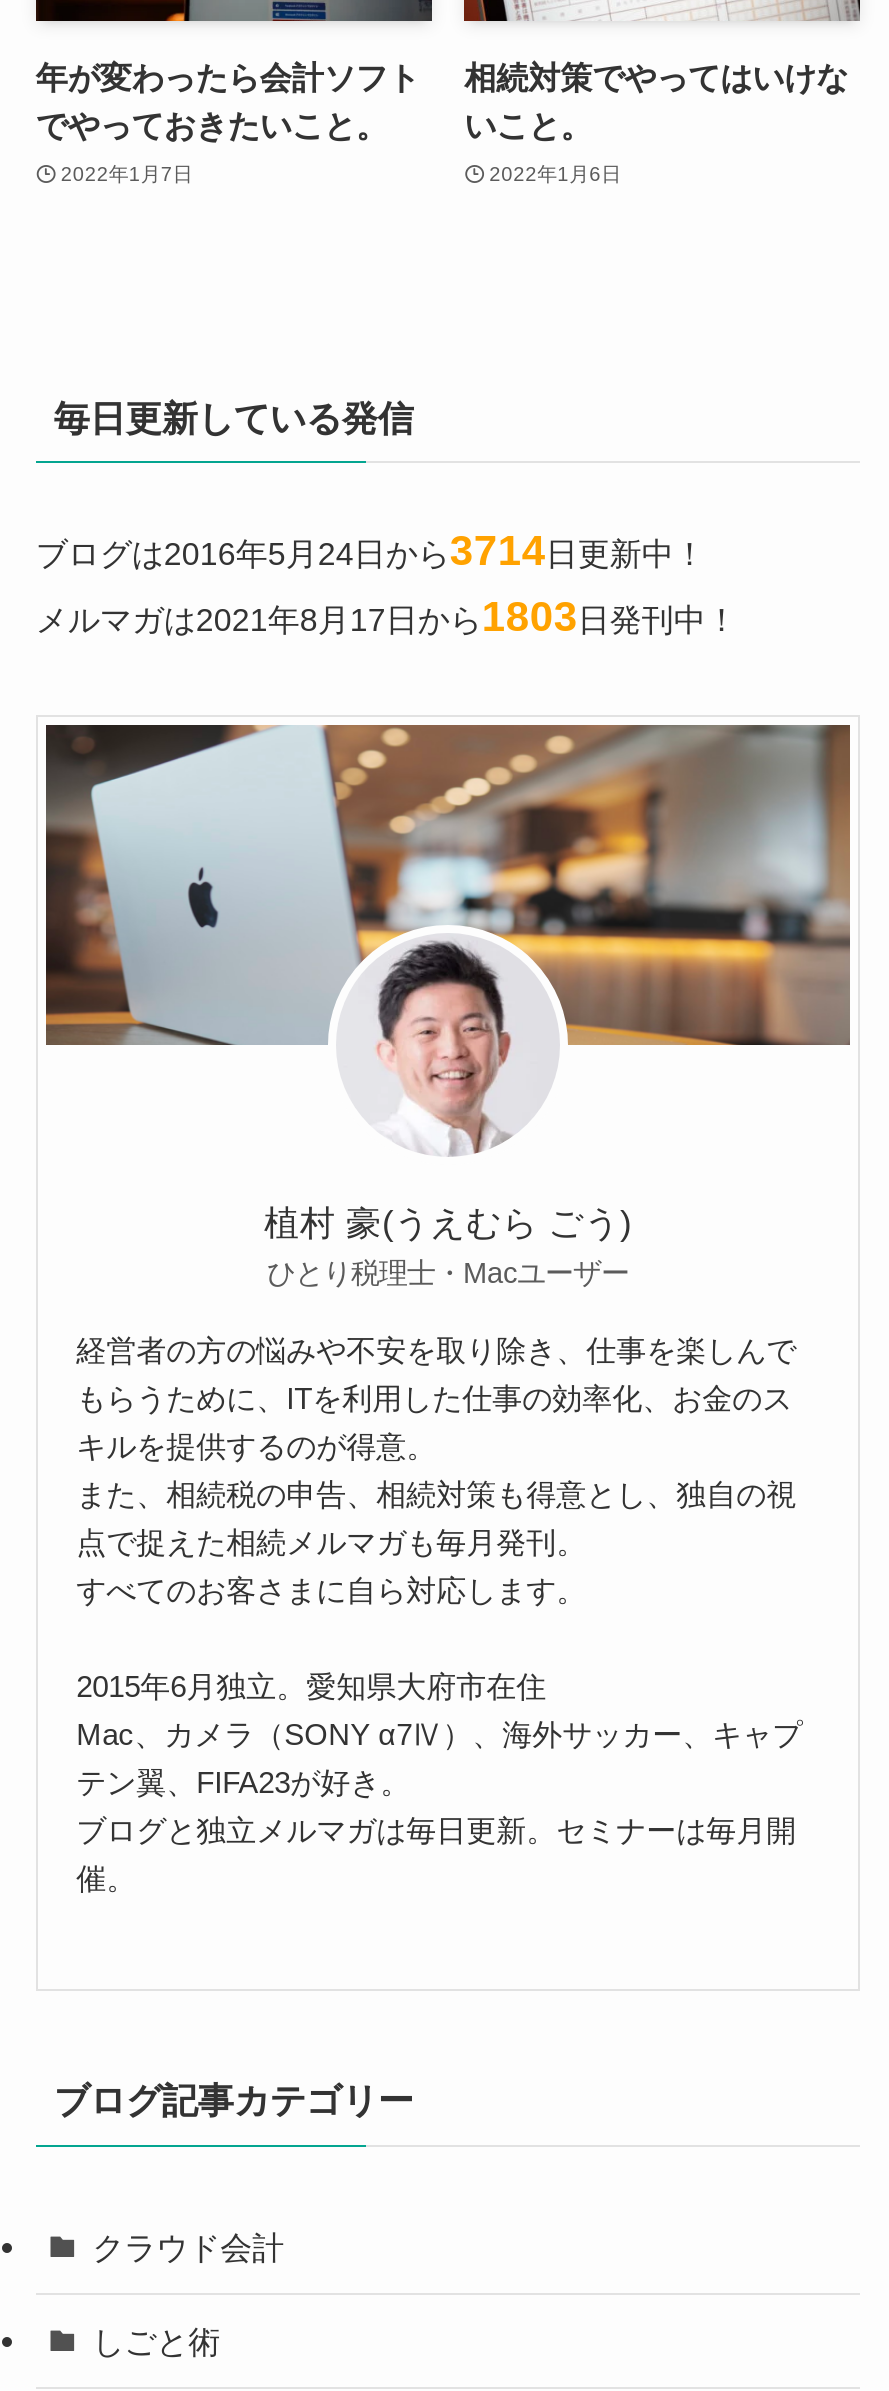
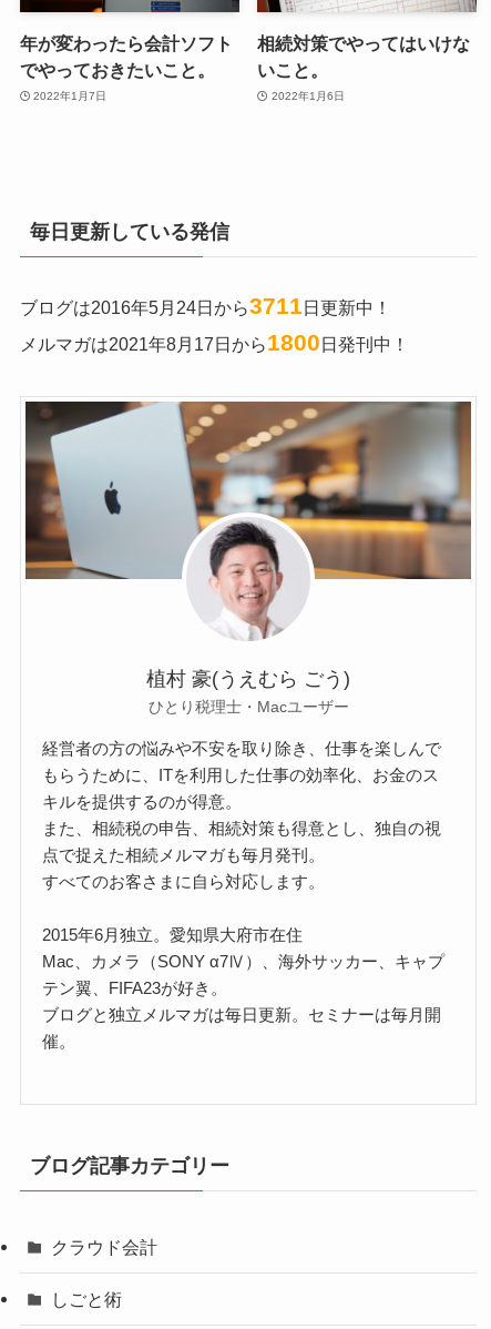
- ブログは2016年5月24日から3714日更新中！
+ ブログは2016年5月24日から3711日更新中！

- メルマガは2021年8月17日から1803日発刊中！
+ メルマガは2021年8月17日から1800日発刊中！
